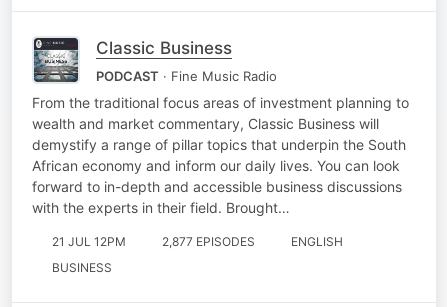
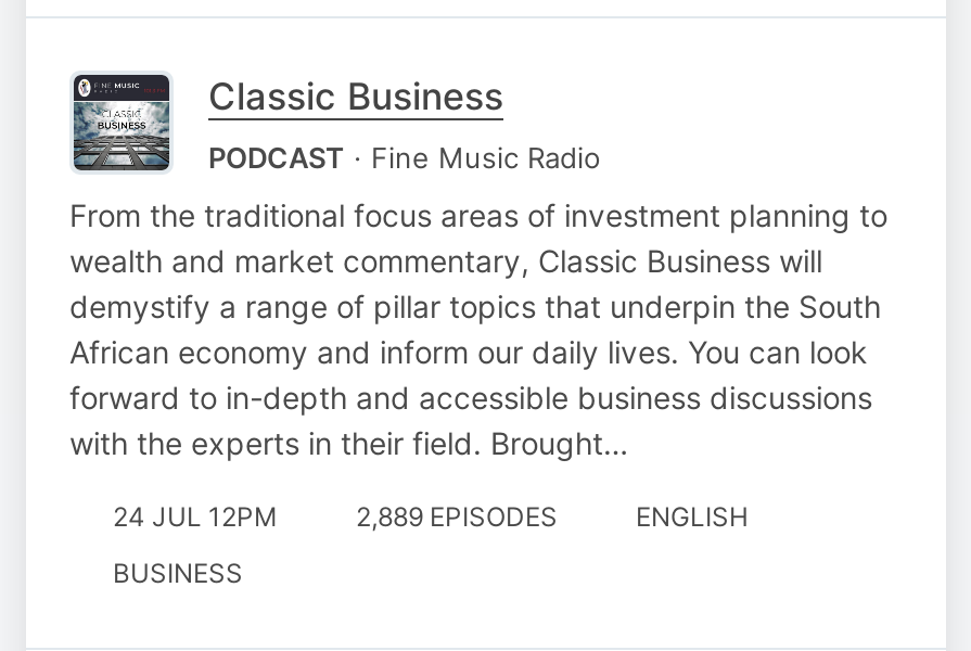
- 21 JUL 12PM
+ 24 JUL 12PM

- 2,877 EPISODES
+ 2,889 EPISODES
